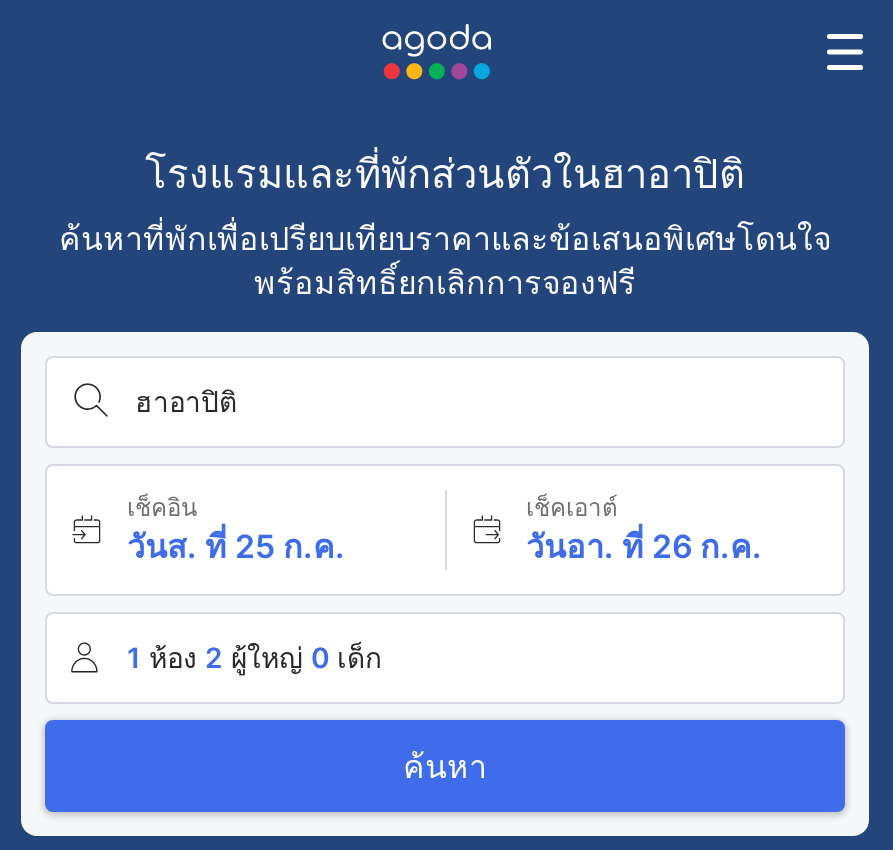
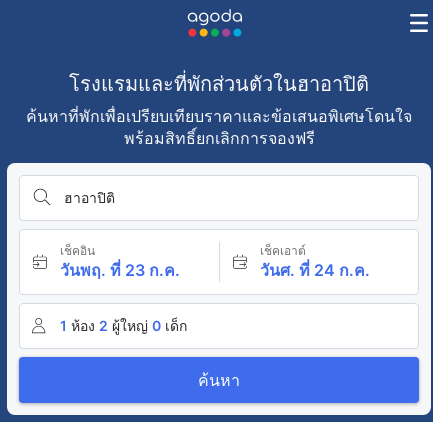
- วันส. ที่ 25 ก.ค.
+ วันพฤ. ที่ 23 ก.ค.

- วันอา. ที่ 26 ก.ค.
+ วันศ. ที่ 24 ก.ค.
